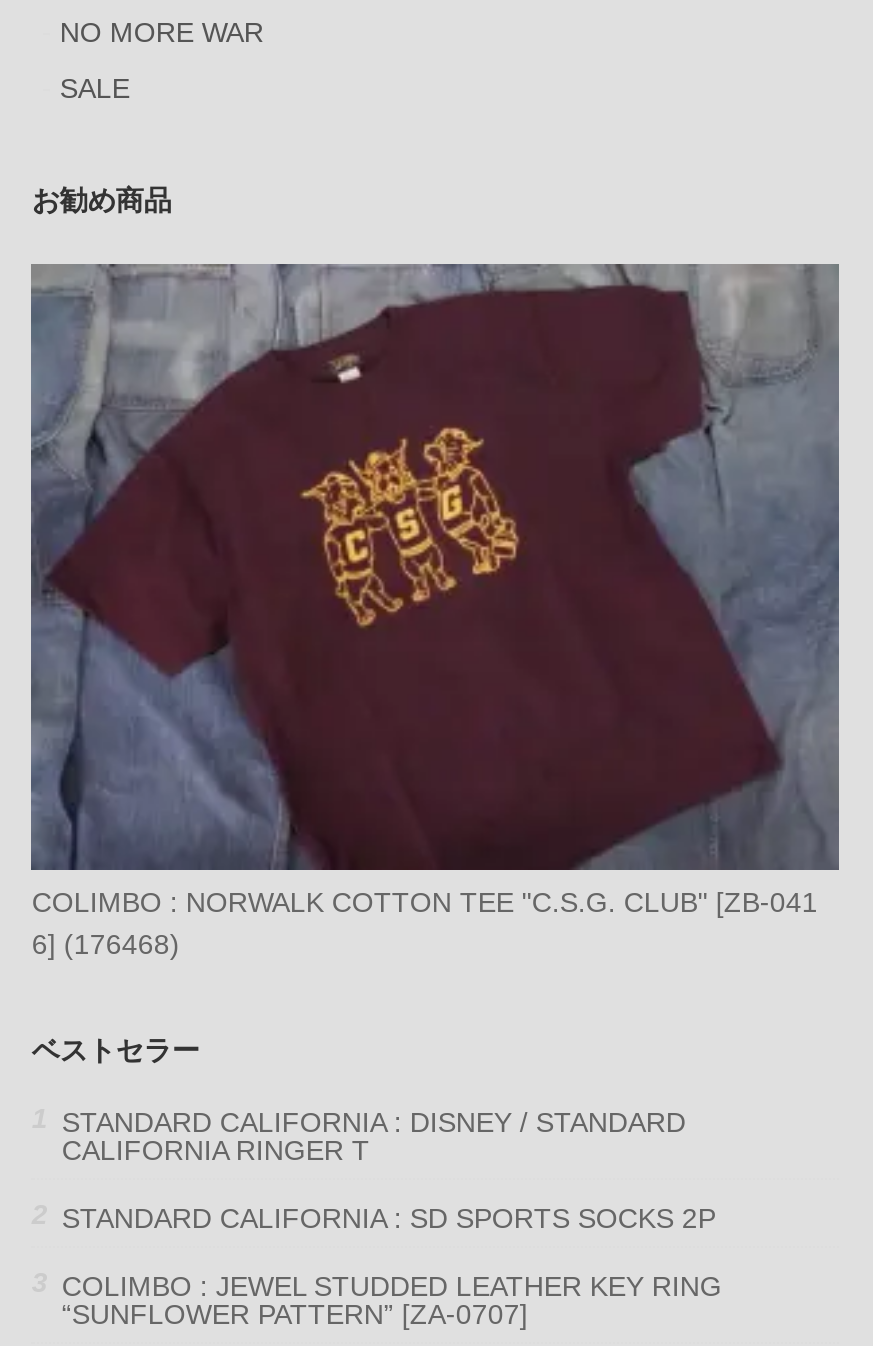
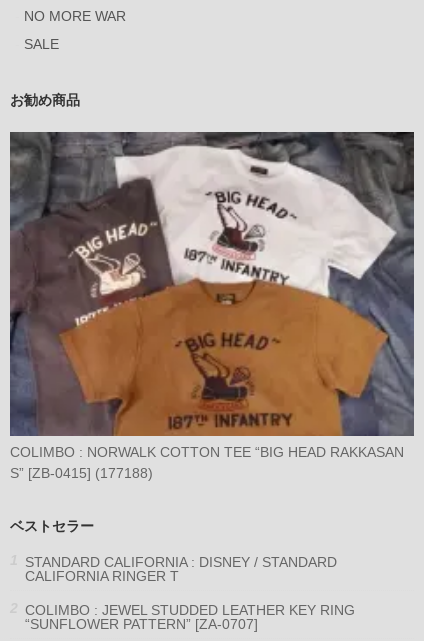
- [image]
- COLIMBO : NORWALK COTTON TEE "C.S.G. CLUB" [ZB-041
- 6] (176468)
+ [image]
+ COLIMBO : NORWALK COTTON TEE “BIG HEAD RAKKASAN
+ S” [ZB-0415] (177188)

- STANDARD CALIFORNIA : SD SPORTS SOCKS 2P
